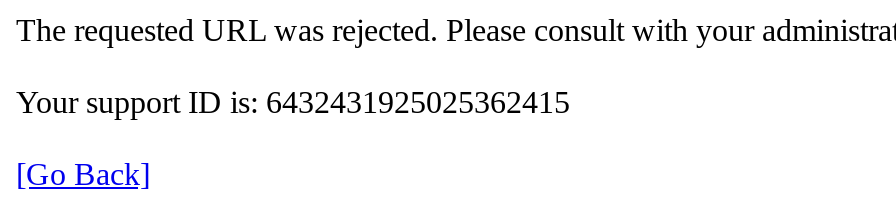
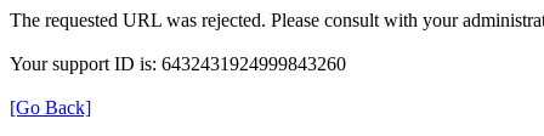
- Your support ID is: 6432431925025362415
+ Your support ID is: 6432431924999843260
